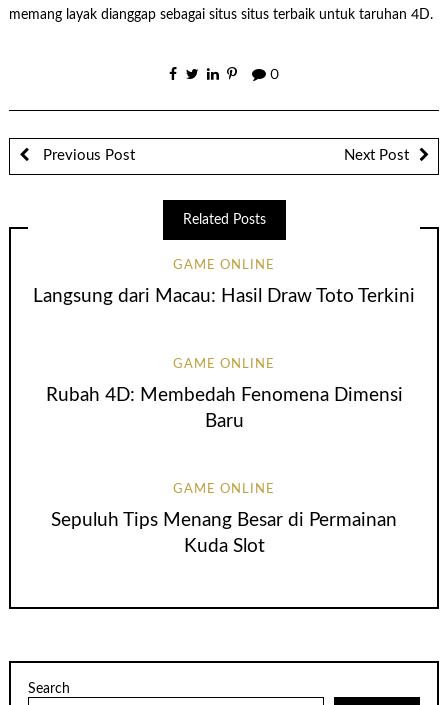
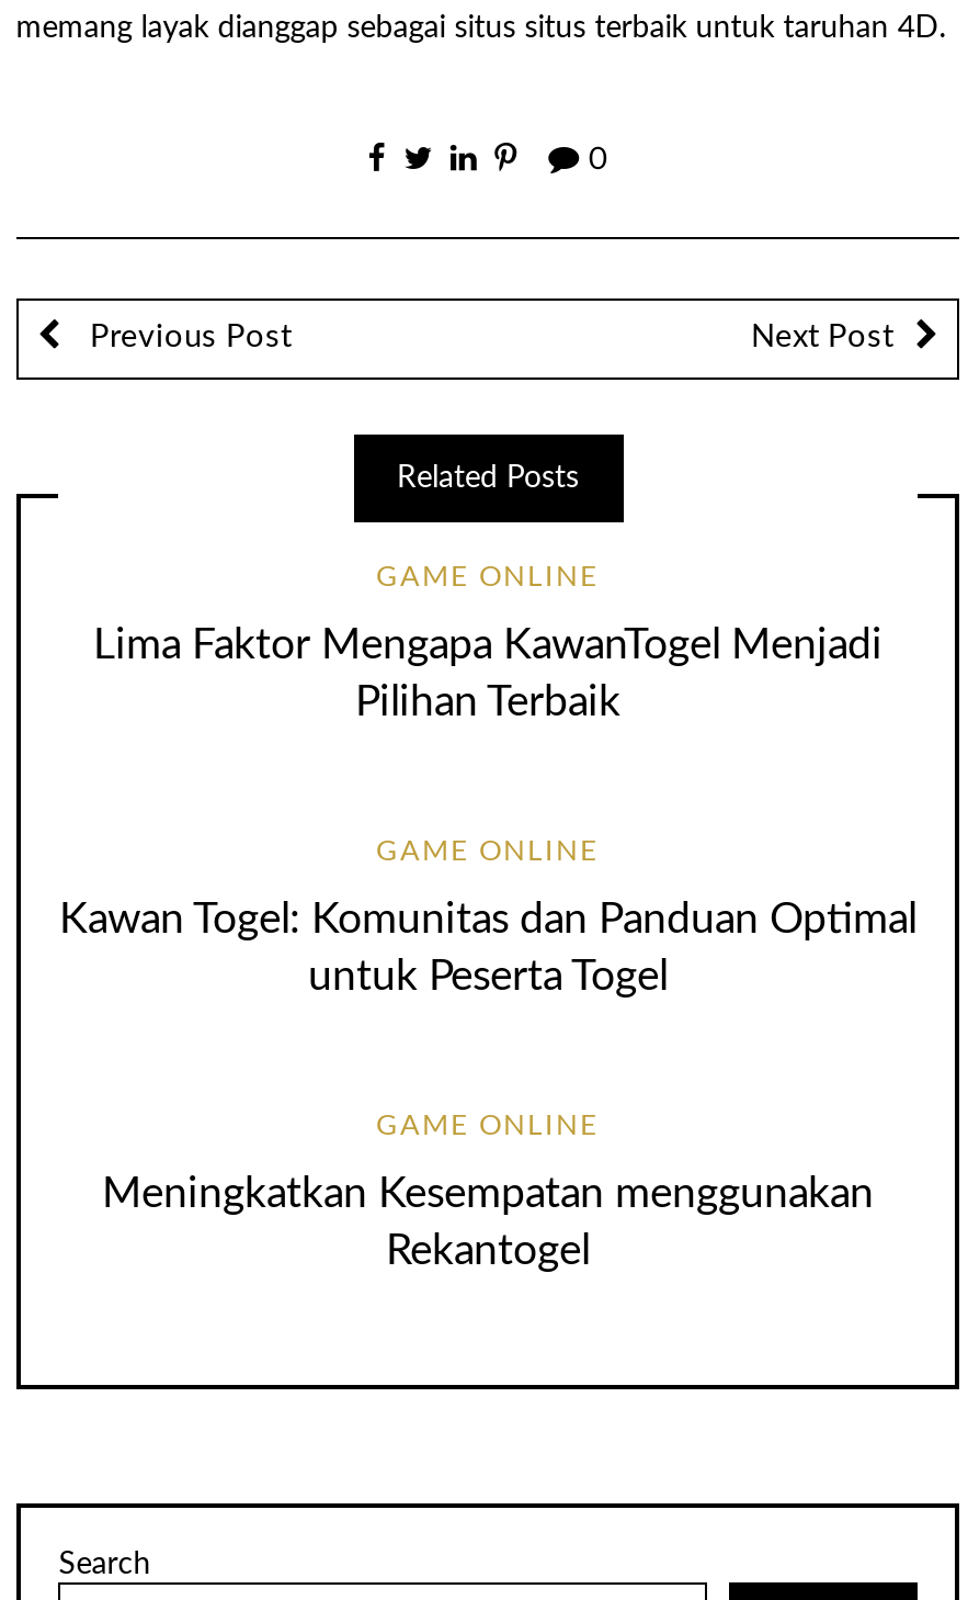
- Langsung dari Macau: Hasil Draw Toto Terkini
+ Lima Faktor Mengapa KawanTogel Menjadi
+ Pilihan Terbaik

- Rubah 4D: Membedah Fenomena Dimensi
- Baru
+ Kawan Togel: Komunitas dan Panduan Optimal
+ untuk Peserta Togel

- Sepuluh Tips Menang Besar di Permainan
- Kuda Slot
+ Meningkatkan Kesempatan menggunakan
+ Rekantogel
